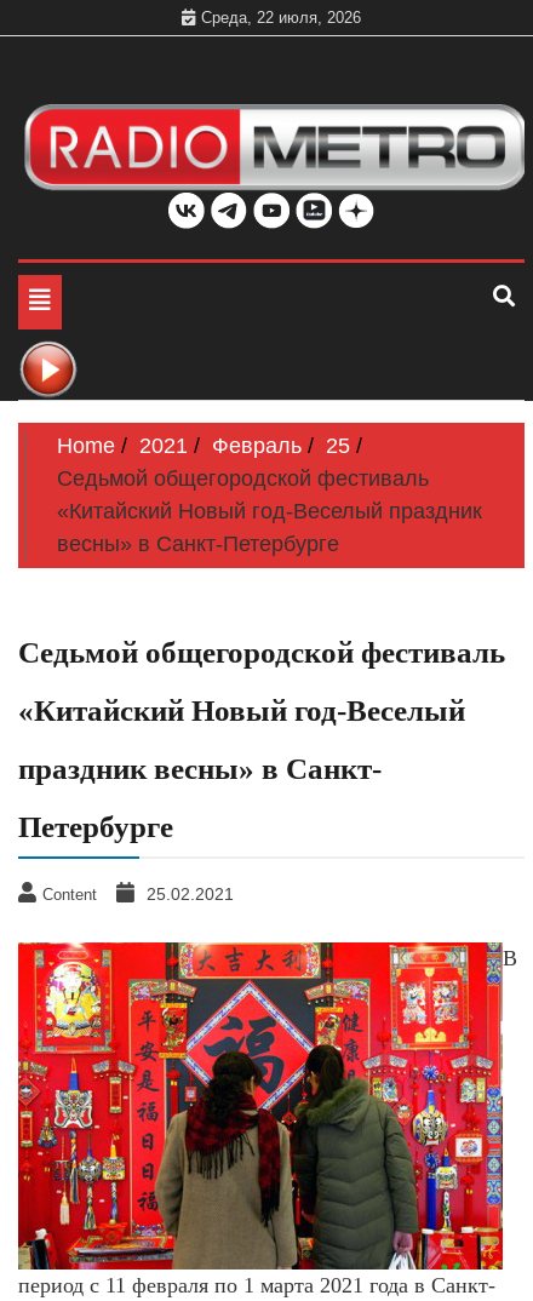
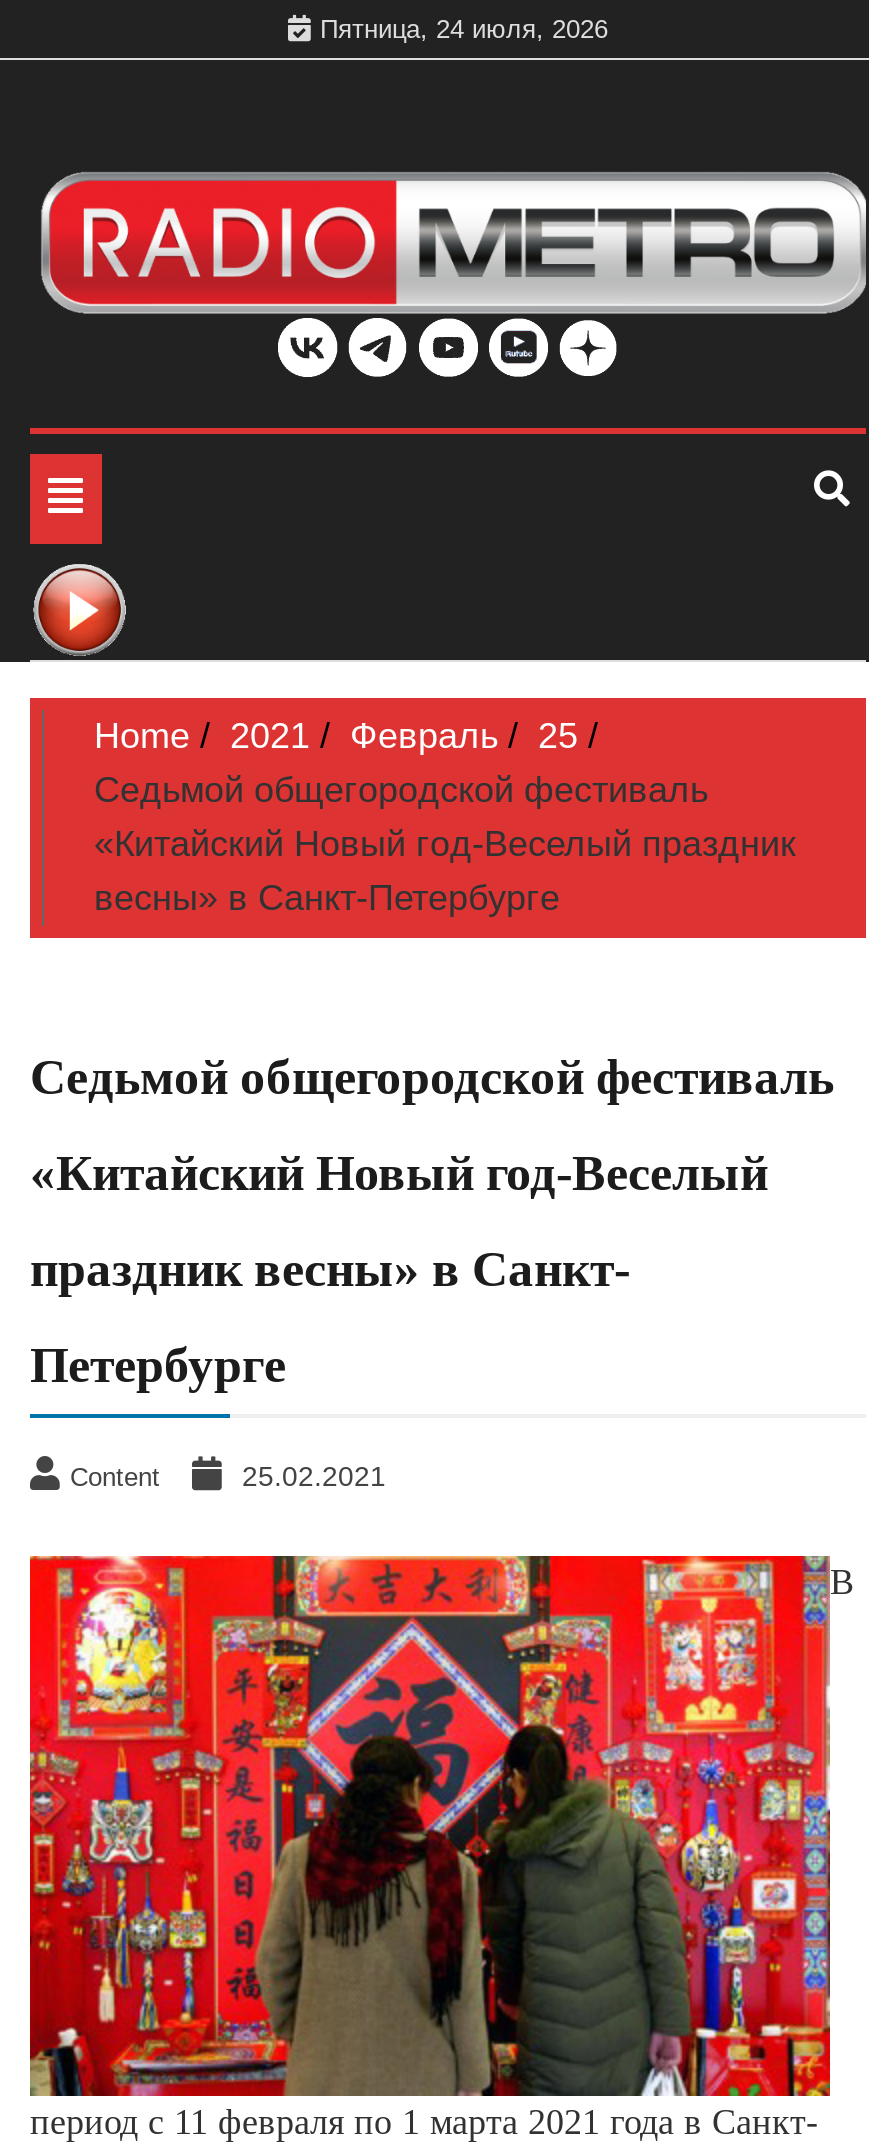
- Среда, 22 июля, 2026
+ Пятница, 24 июля, 2026
